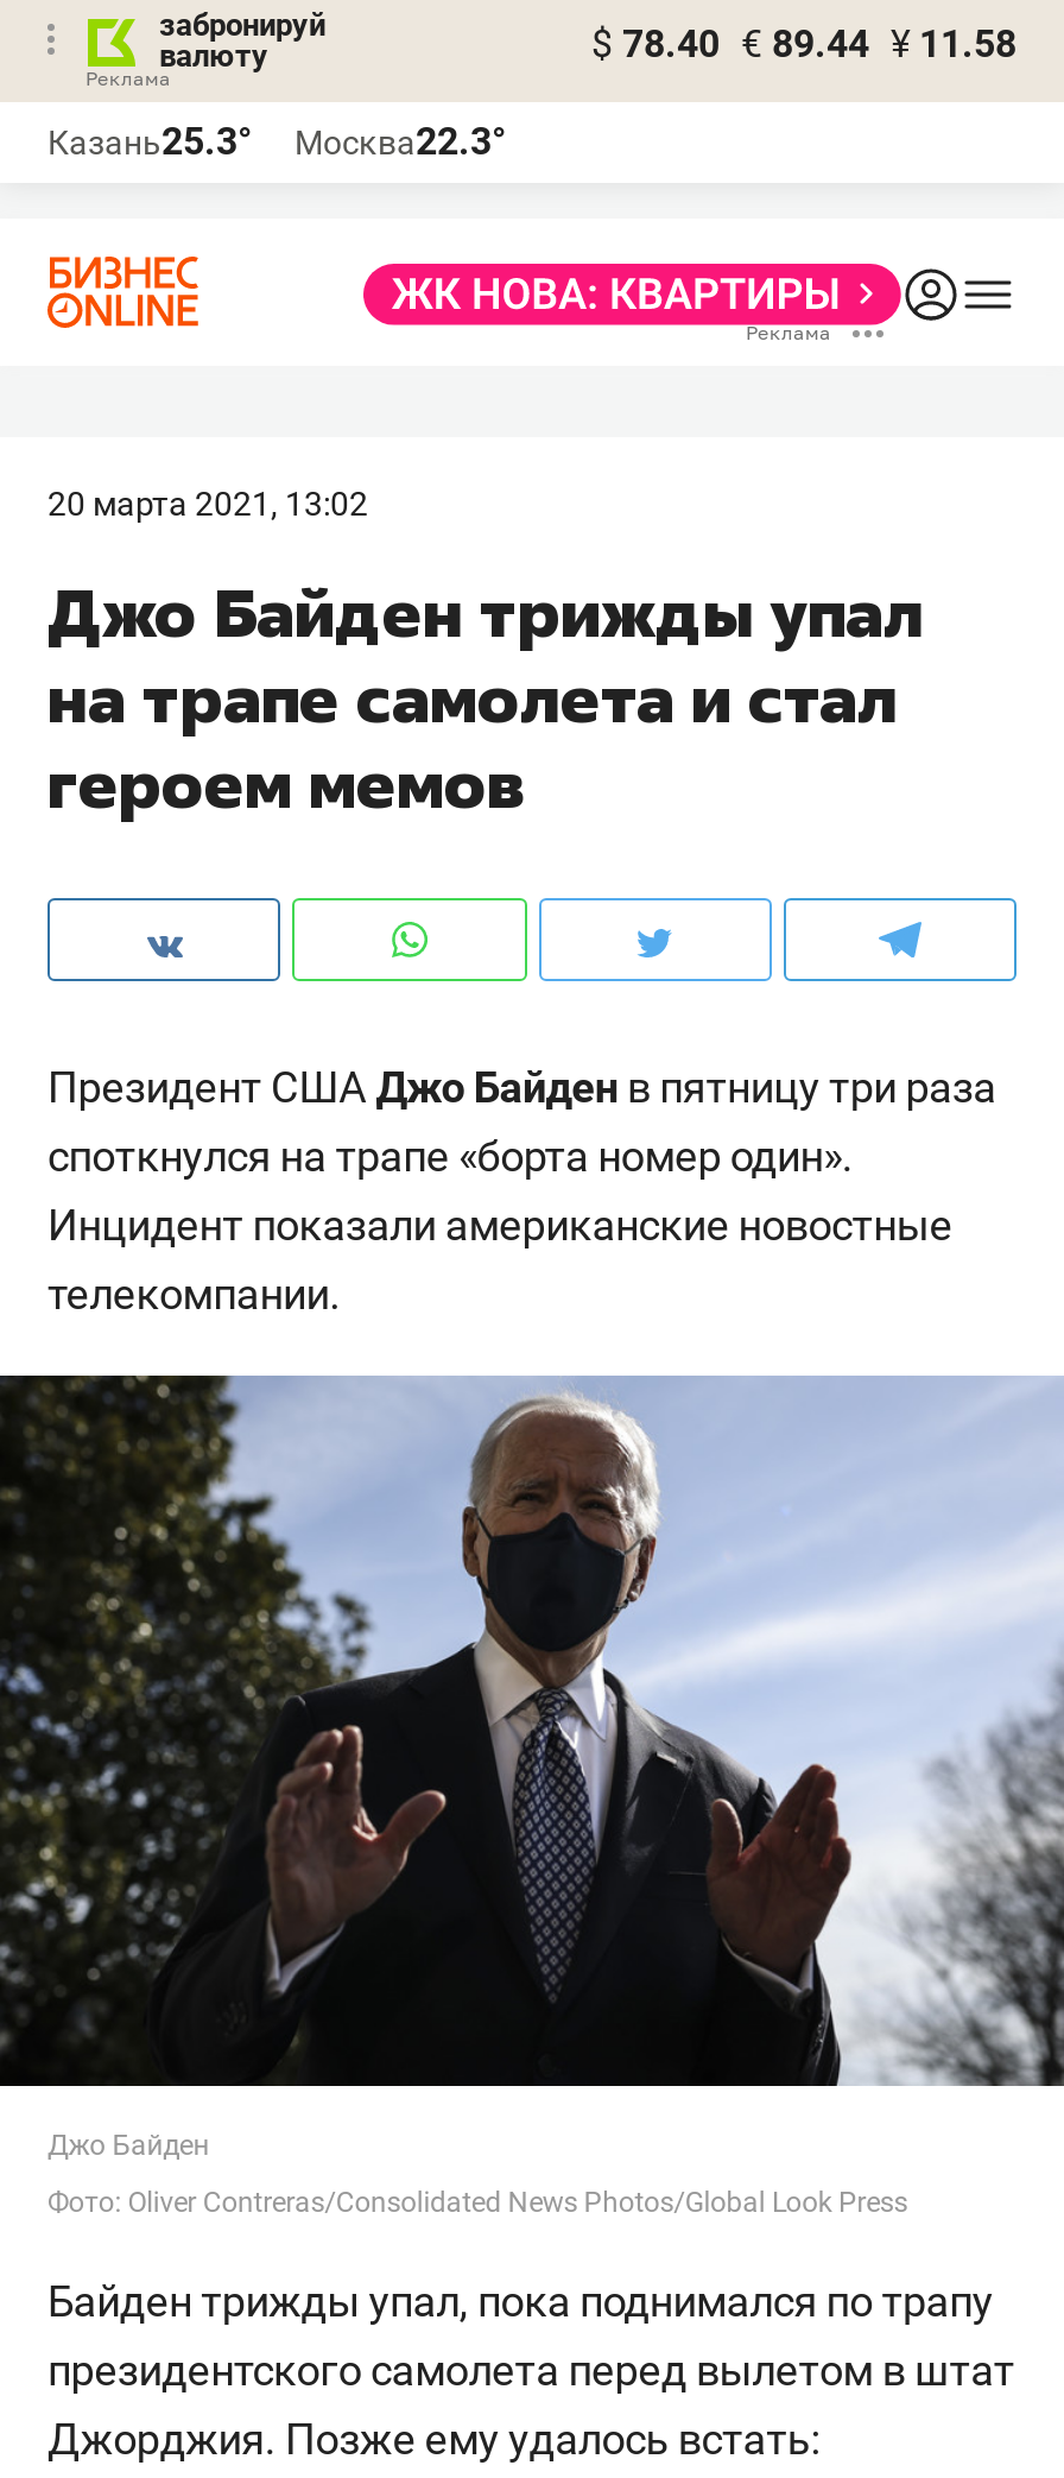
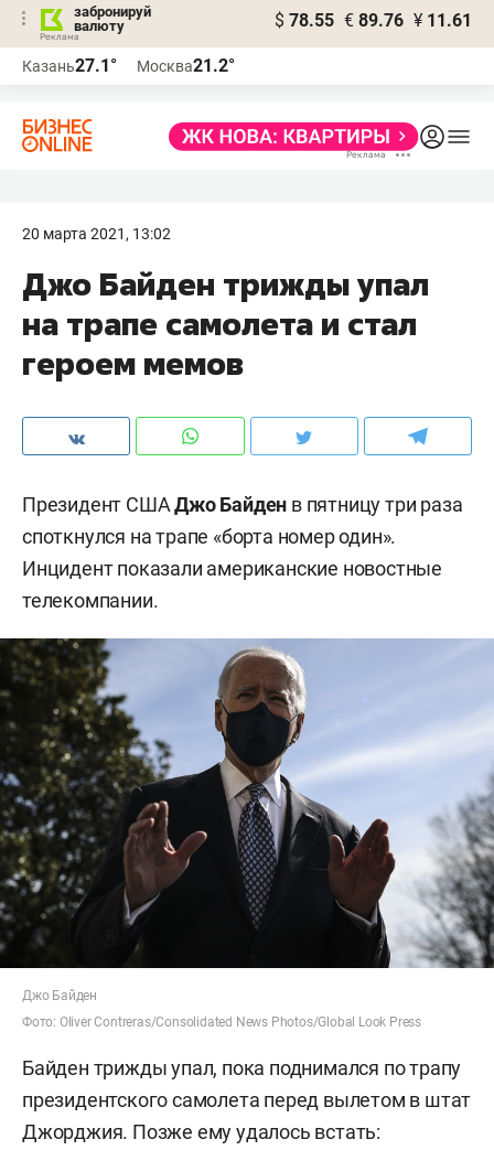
- $ 78.40 € 89.44 ¥ 11.58
+ $ 78.55 € 89.76 ¥ 11.61

- Казань25.3°
+ Казань27.1°

- Москва22.3°
+ Москва21.2°
